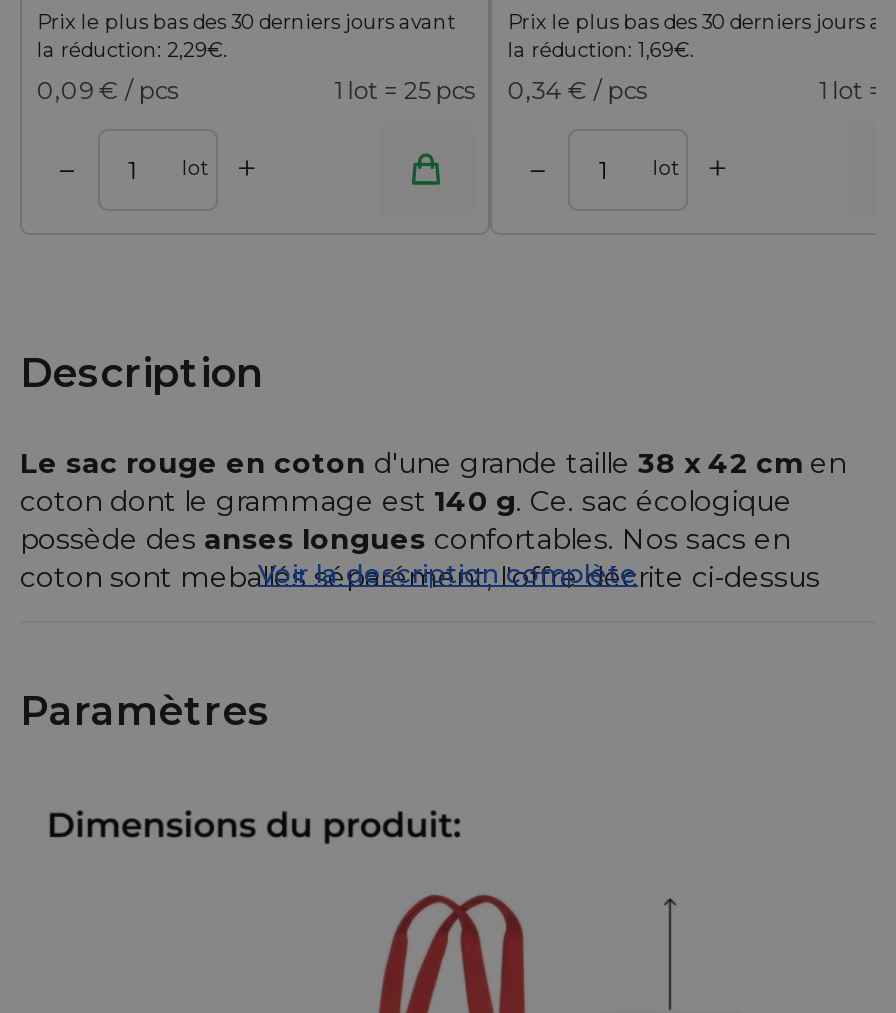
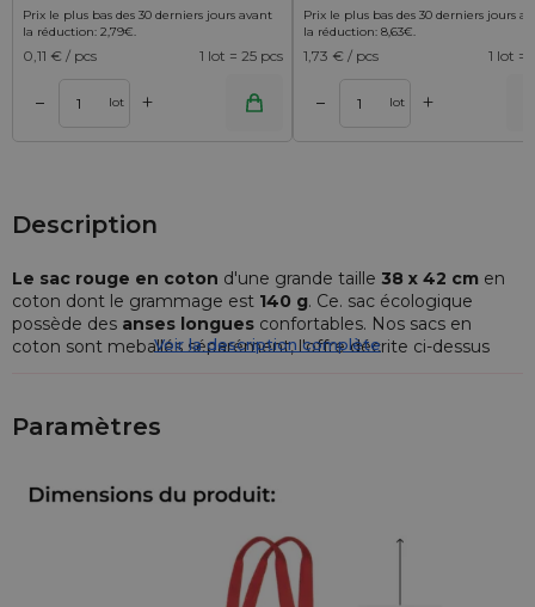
- la réduction: 2,29€
+ la réduction: 2,79€

- la réduction: 1,69€
+ la réduction: 8,63€

- 0,09 € / pcs
+ 0,11 € / pcs

- 1 lot = 25 pcs 0,34 € / pcs
+ 1 lot = 25 pcs 1,73 € / pcs
